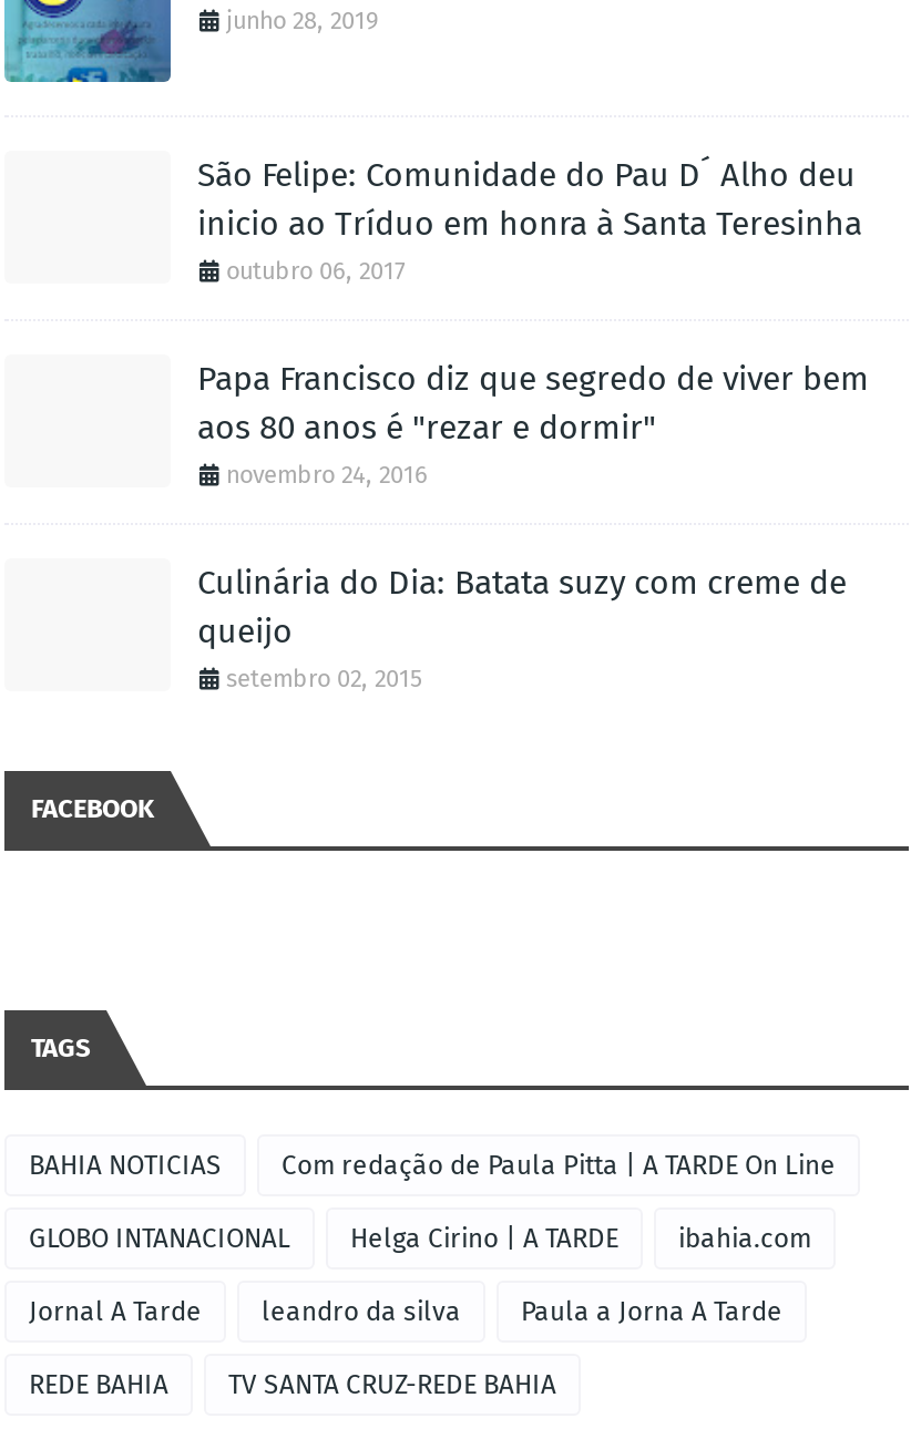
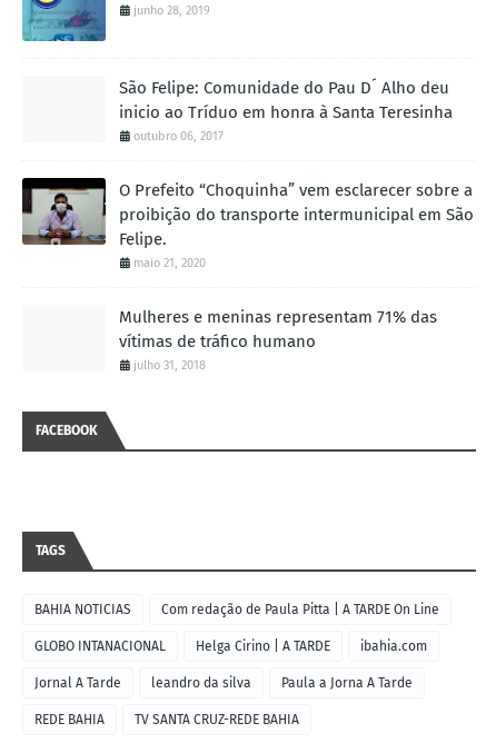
+ [image]

- Papa Francisco diz que segredo de viver bem
- aos 80 anos é "rezar e dormir"
- novembro 24, 2016
+ O Prefeito “Choquinha” vem esclarecer sobre a
+ proibição do transporte intermunicipal em São
+ Felipe.
+ maio 21, 2020

- Culinária do Dia: Batata suzy com creme de
- queijo
- setembro 02, 2015
+ Mulheres e meninas representam 71% das
+ vítimas de tráfico humano
+ julho 31, 2018
